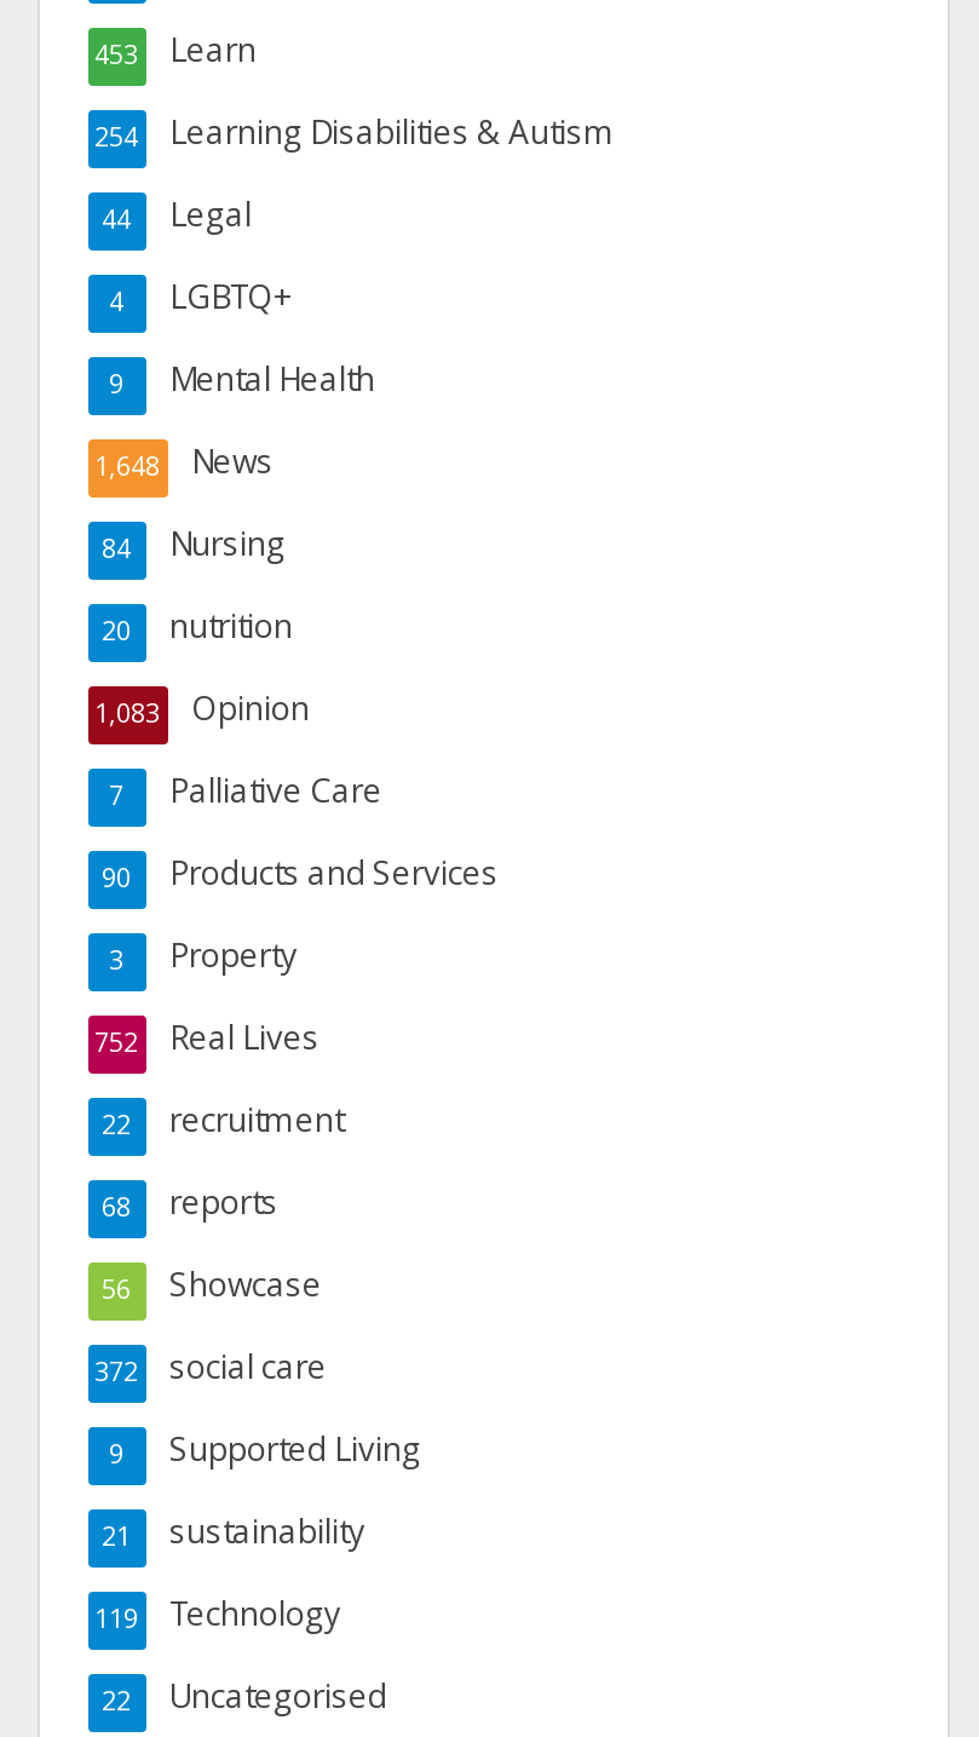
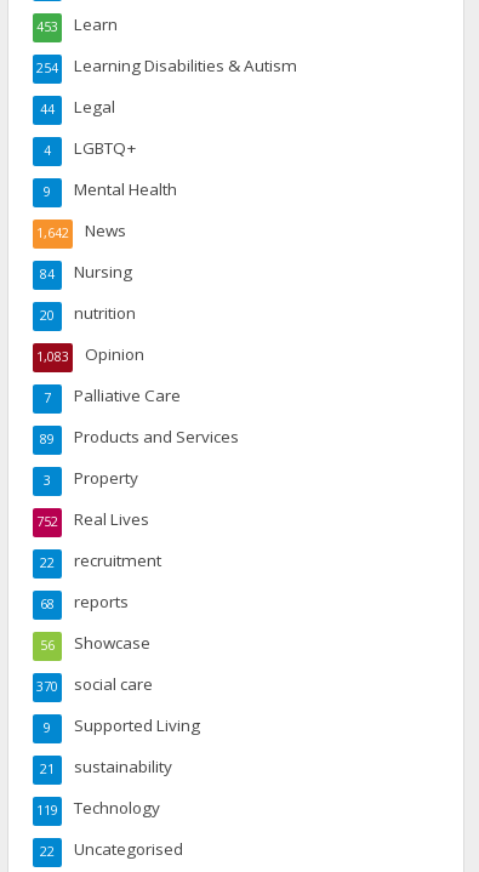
- 1,648 News
+ 1,642 News

- 90 Products and Services
+ 89 Products and Services

- 372 social care
+ 370 social care
